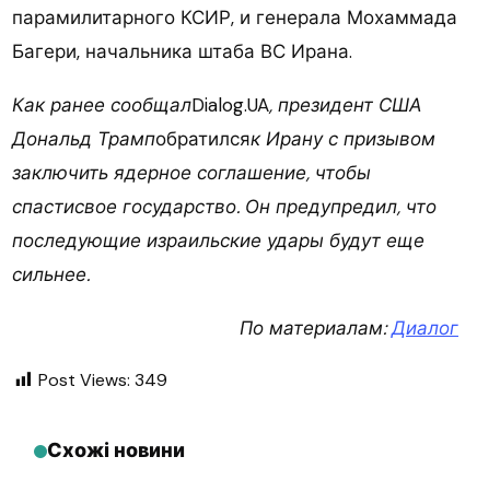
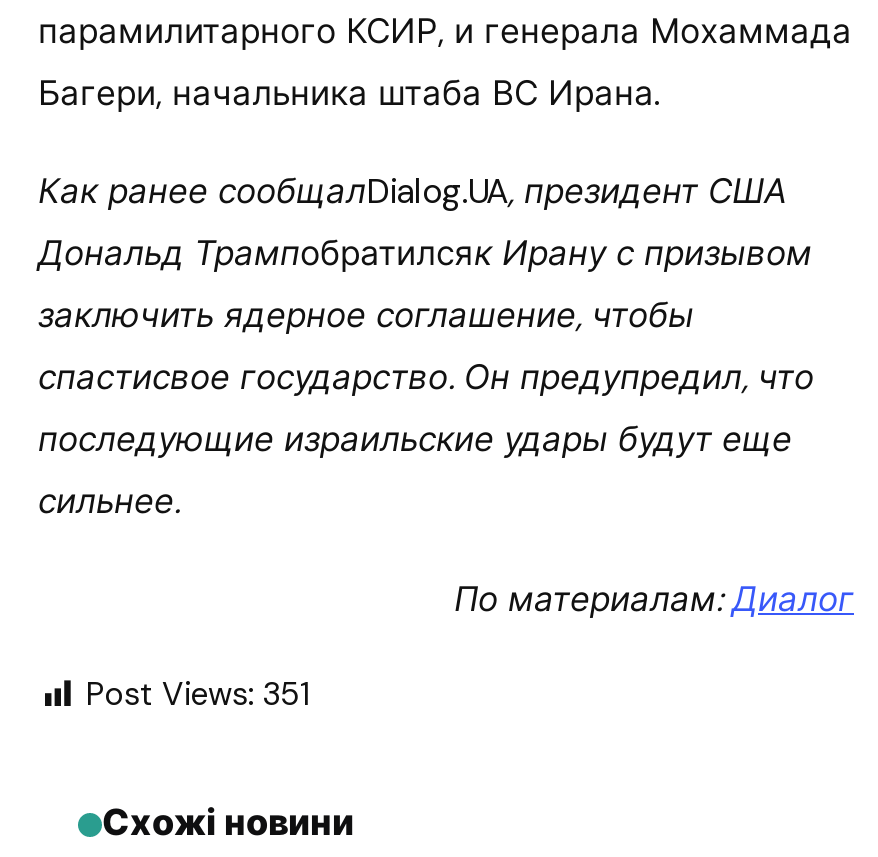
- Post Views: 349
+ Post Views: 351
